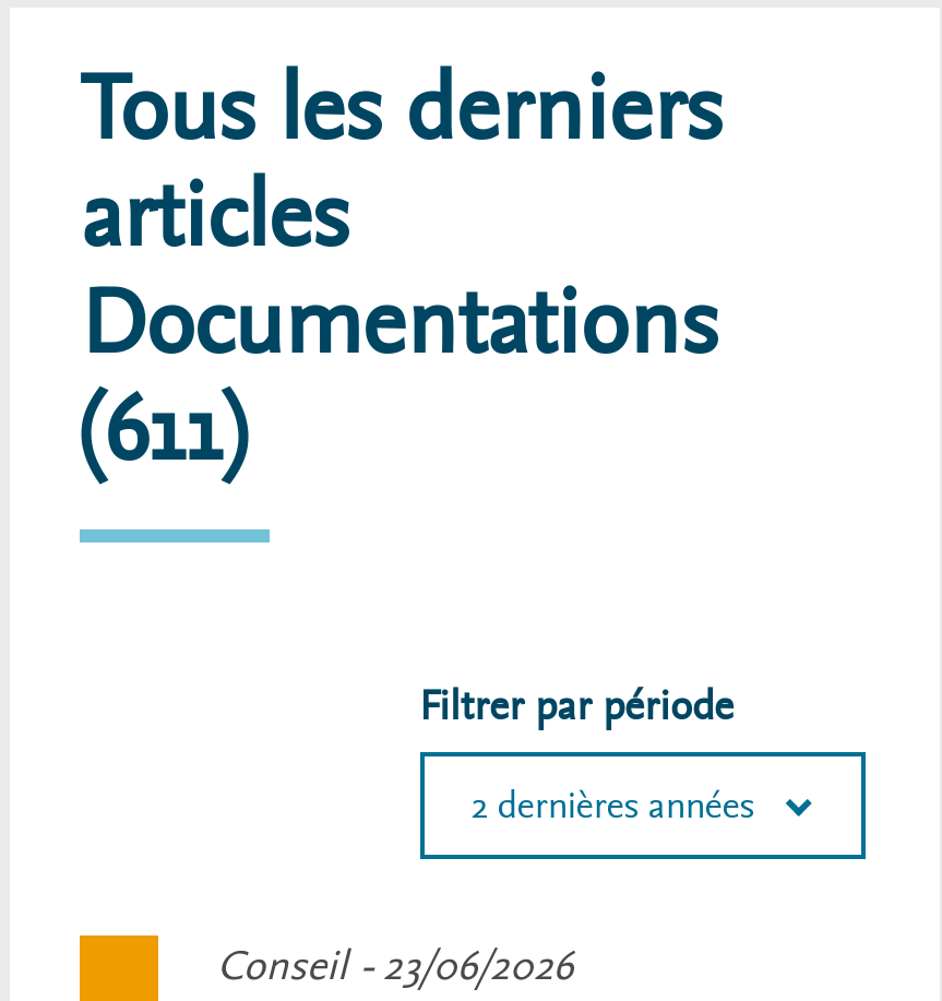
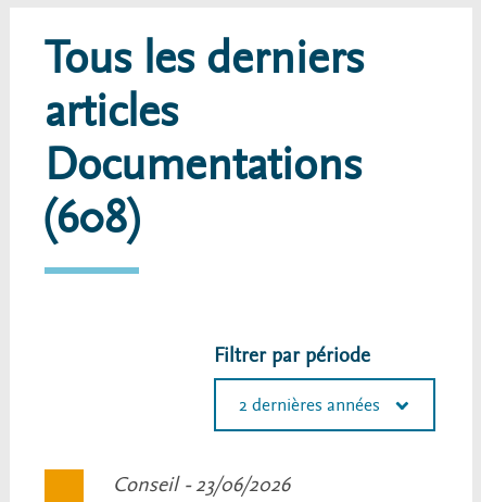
- (611)
+ (608)
